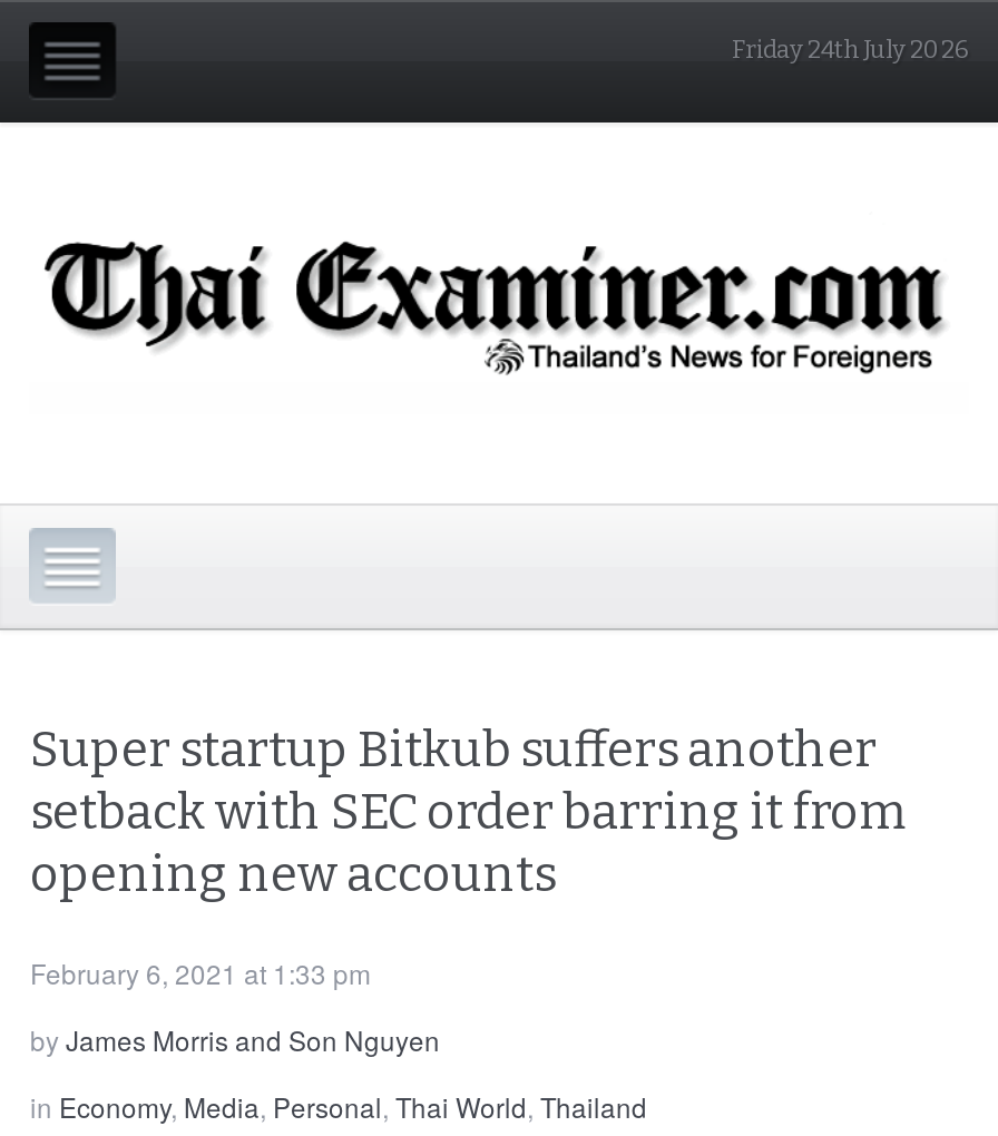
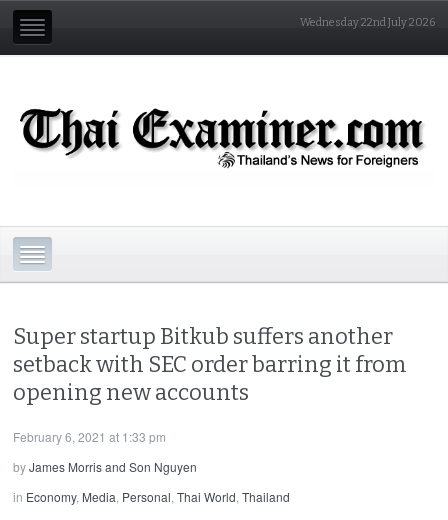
- Friday 24th July 2026
+ Wednesday 22nd July 2026
